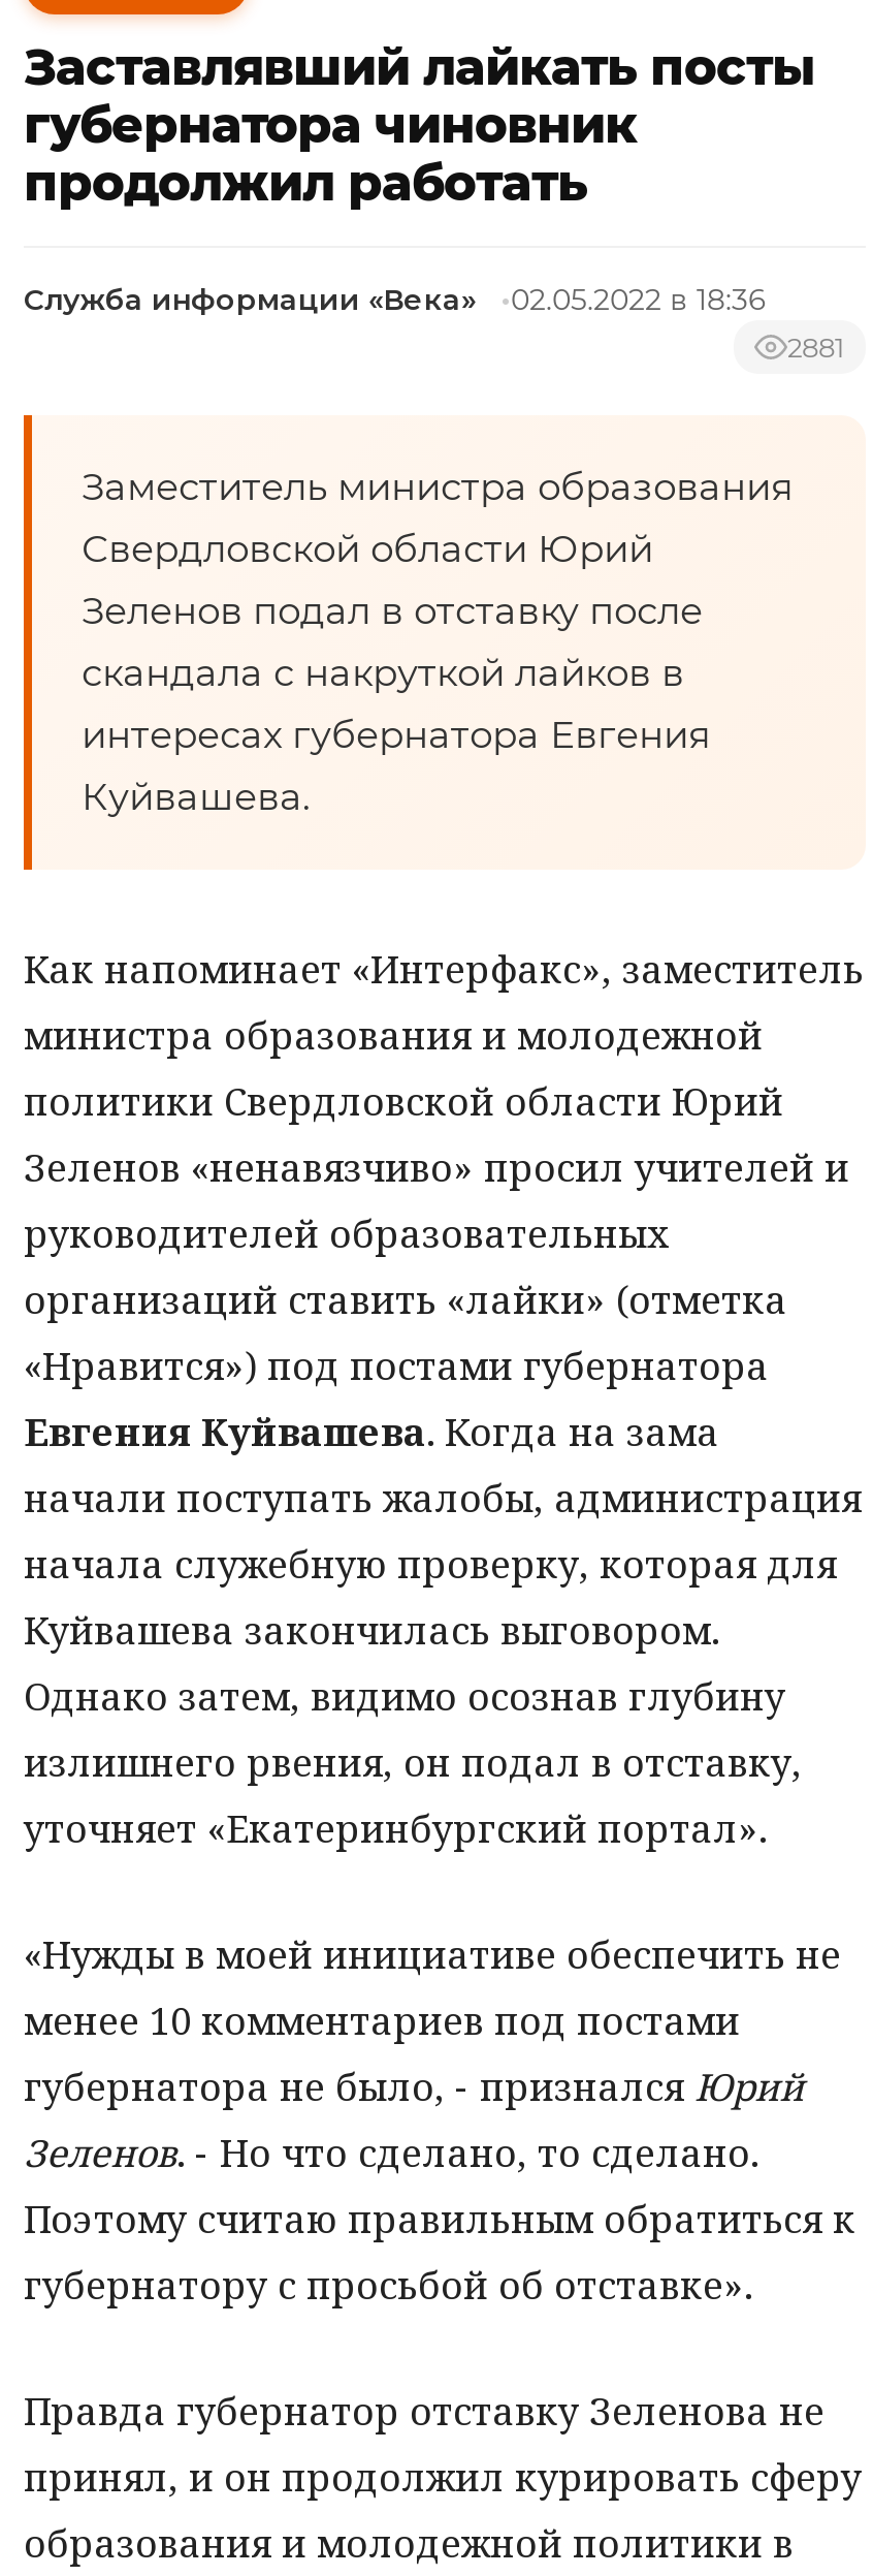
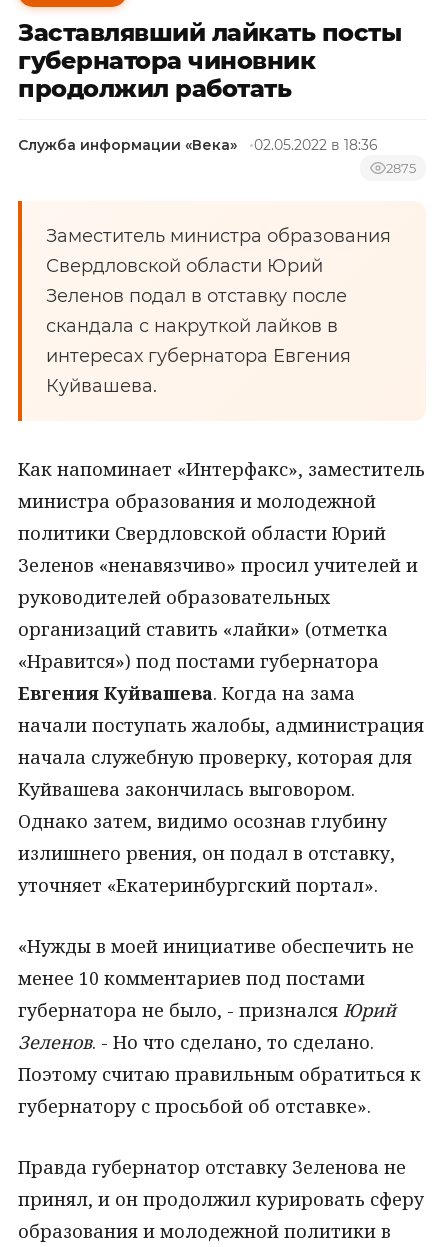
- 2881
+ 2875
